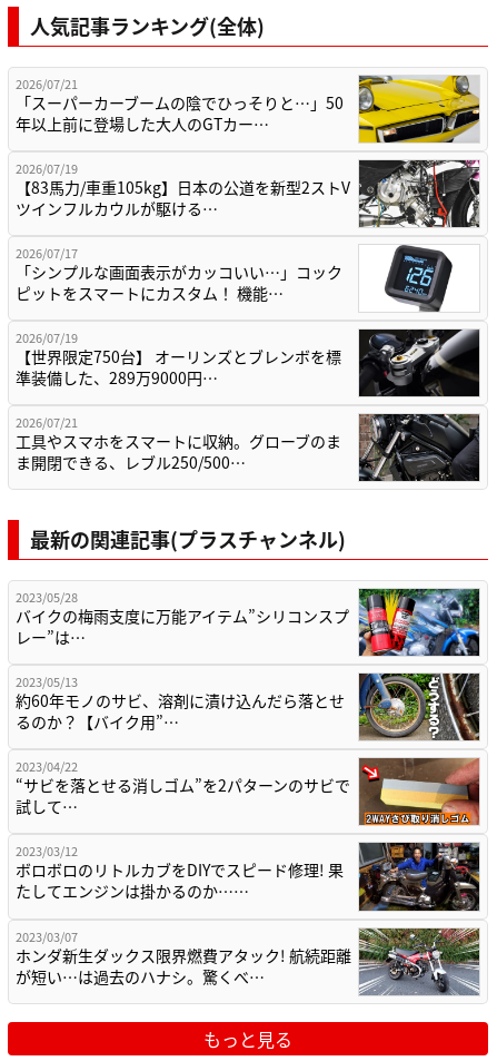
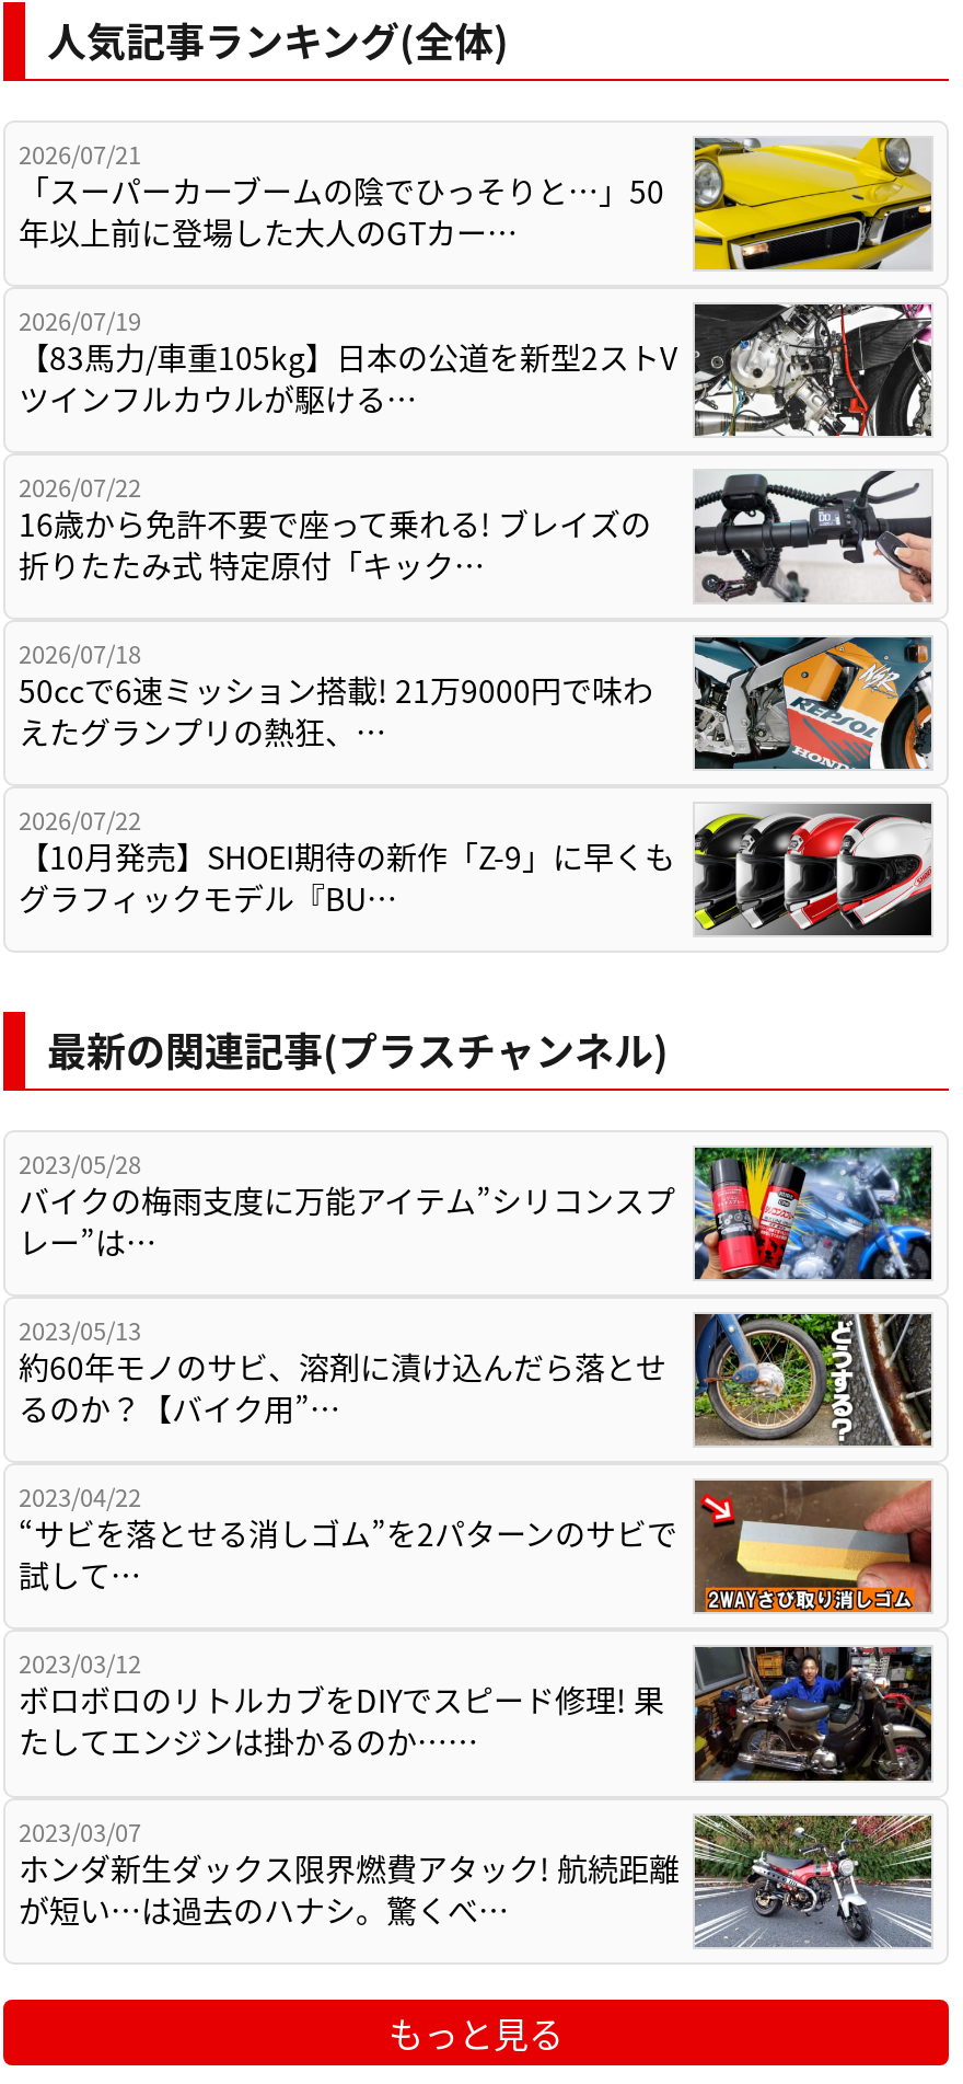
- [image]
- 2026/07/17
- 「シンプルな画面表示がカッコいい…」コック
- ピットをスマートにカスタム！ 機能…
+ [image]
+ 2026/07/22
+ 16歳から免許不要で座って乗れる! ブレイズの
+ 折りたたみ式 特定原付「キック…

- [image]
- 2026/07/19
- 【世界限定750台】 オーリンズとブレンボを標
- 準装備した、289万9000円…
+ [image]
+ 2026/07/18
+ 50ccで6速ミッション搭載! 21万9000円で味わ
+ えたグランプリの熱狂、…

- [image]
- 2026/07/21
- 工具やスマホをスマートに収納。グローブのま
- ま開閉できる、レブル250/500…
+ [image]
+ 2026/07/22
+ 【10月発売】SHOEI期待の新作「Z-9」に早くも
+ グラフィックモデル『BU…
